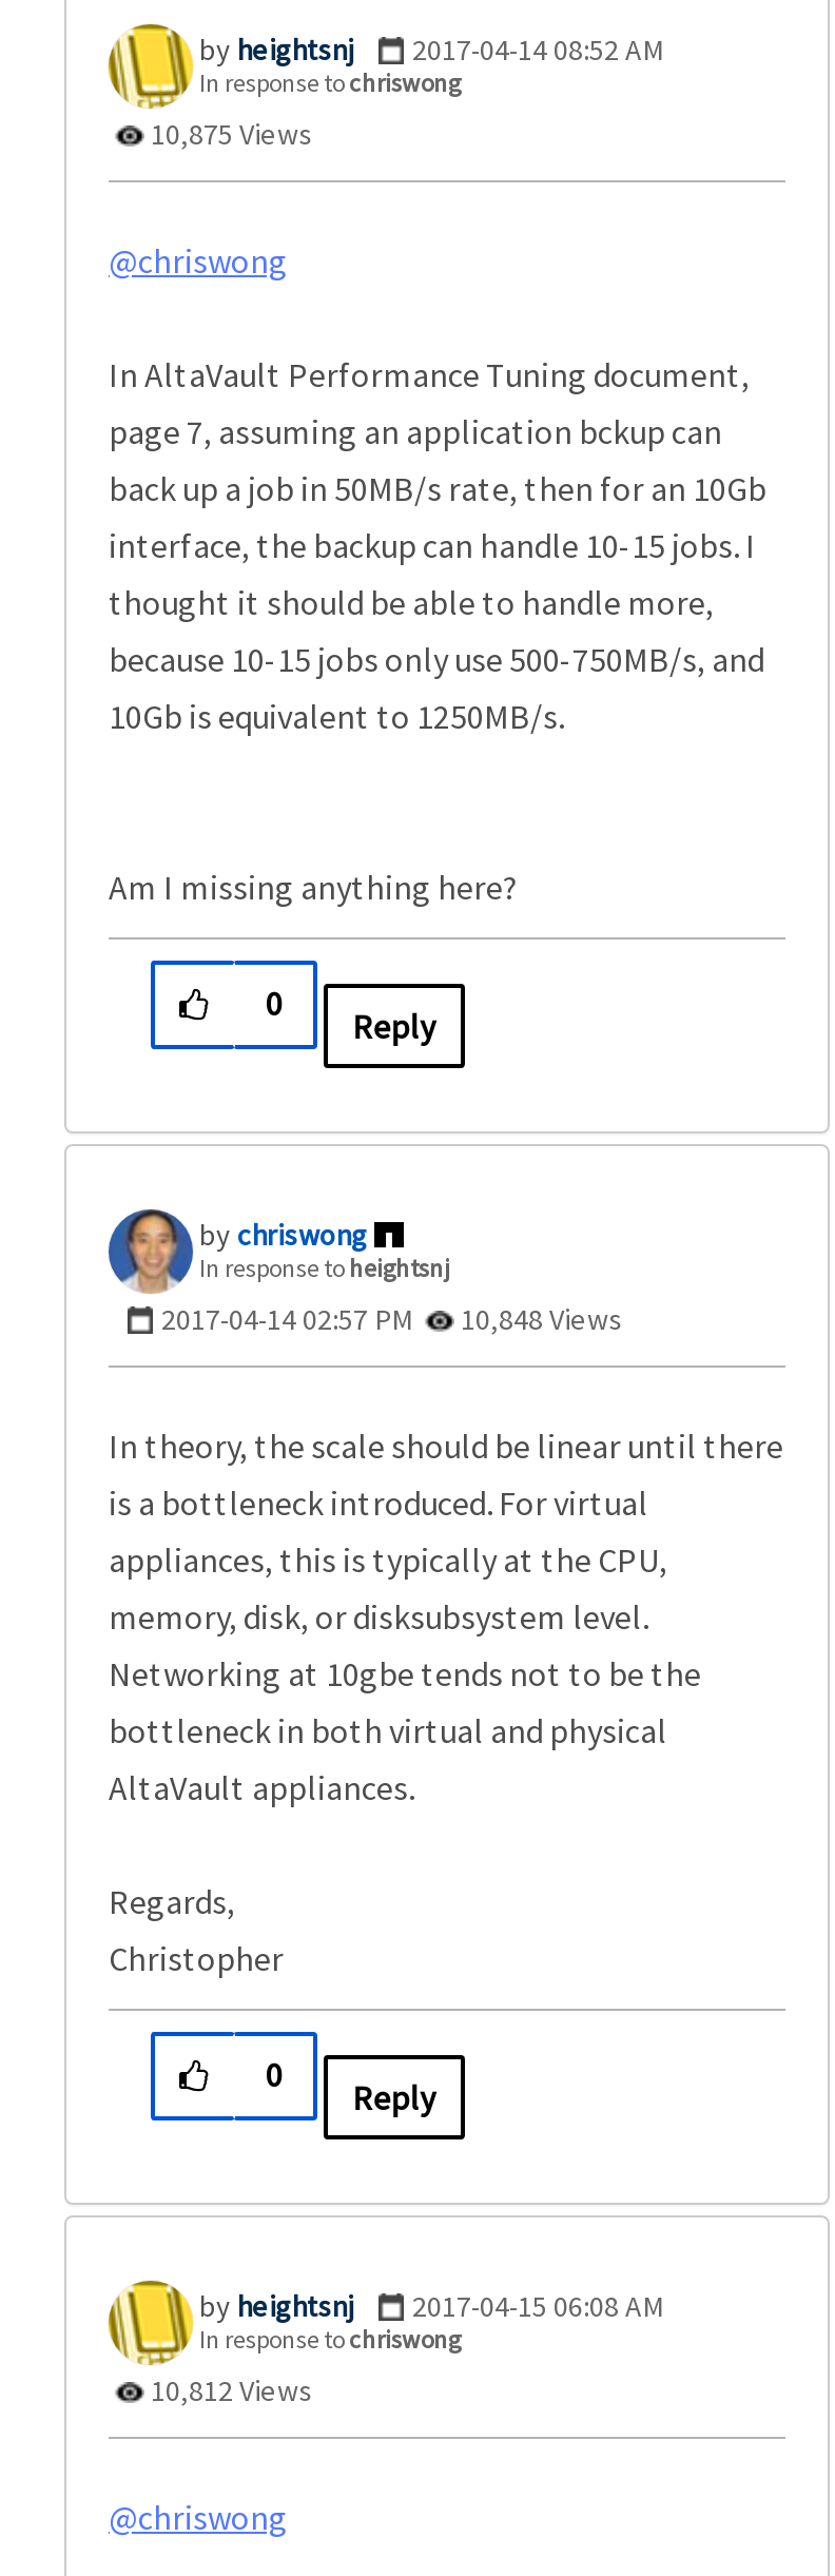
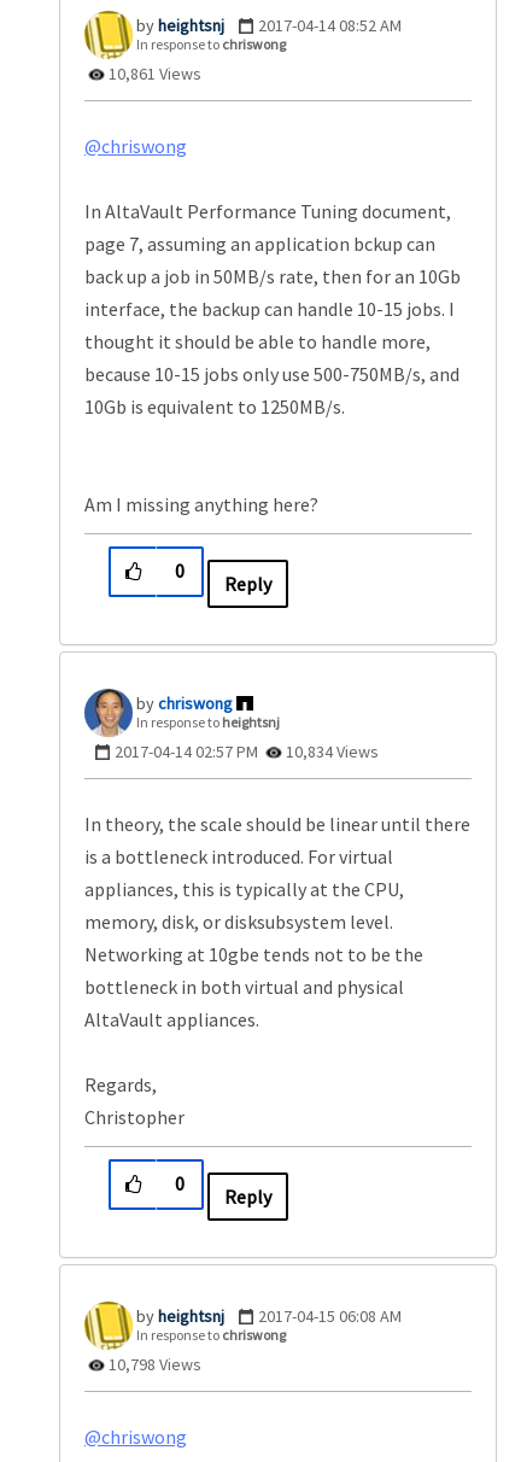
- 10,875 Views
+ 10,861 Views

- 2017-04-14 02:57 PM 10,848 Views
+ 2017-04-14 02:57 PM 10,834 Views

- 10,812 Views
+ 10,798 Views
